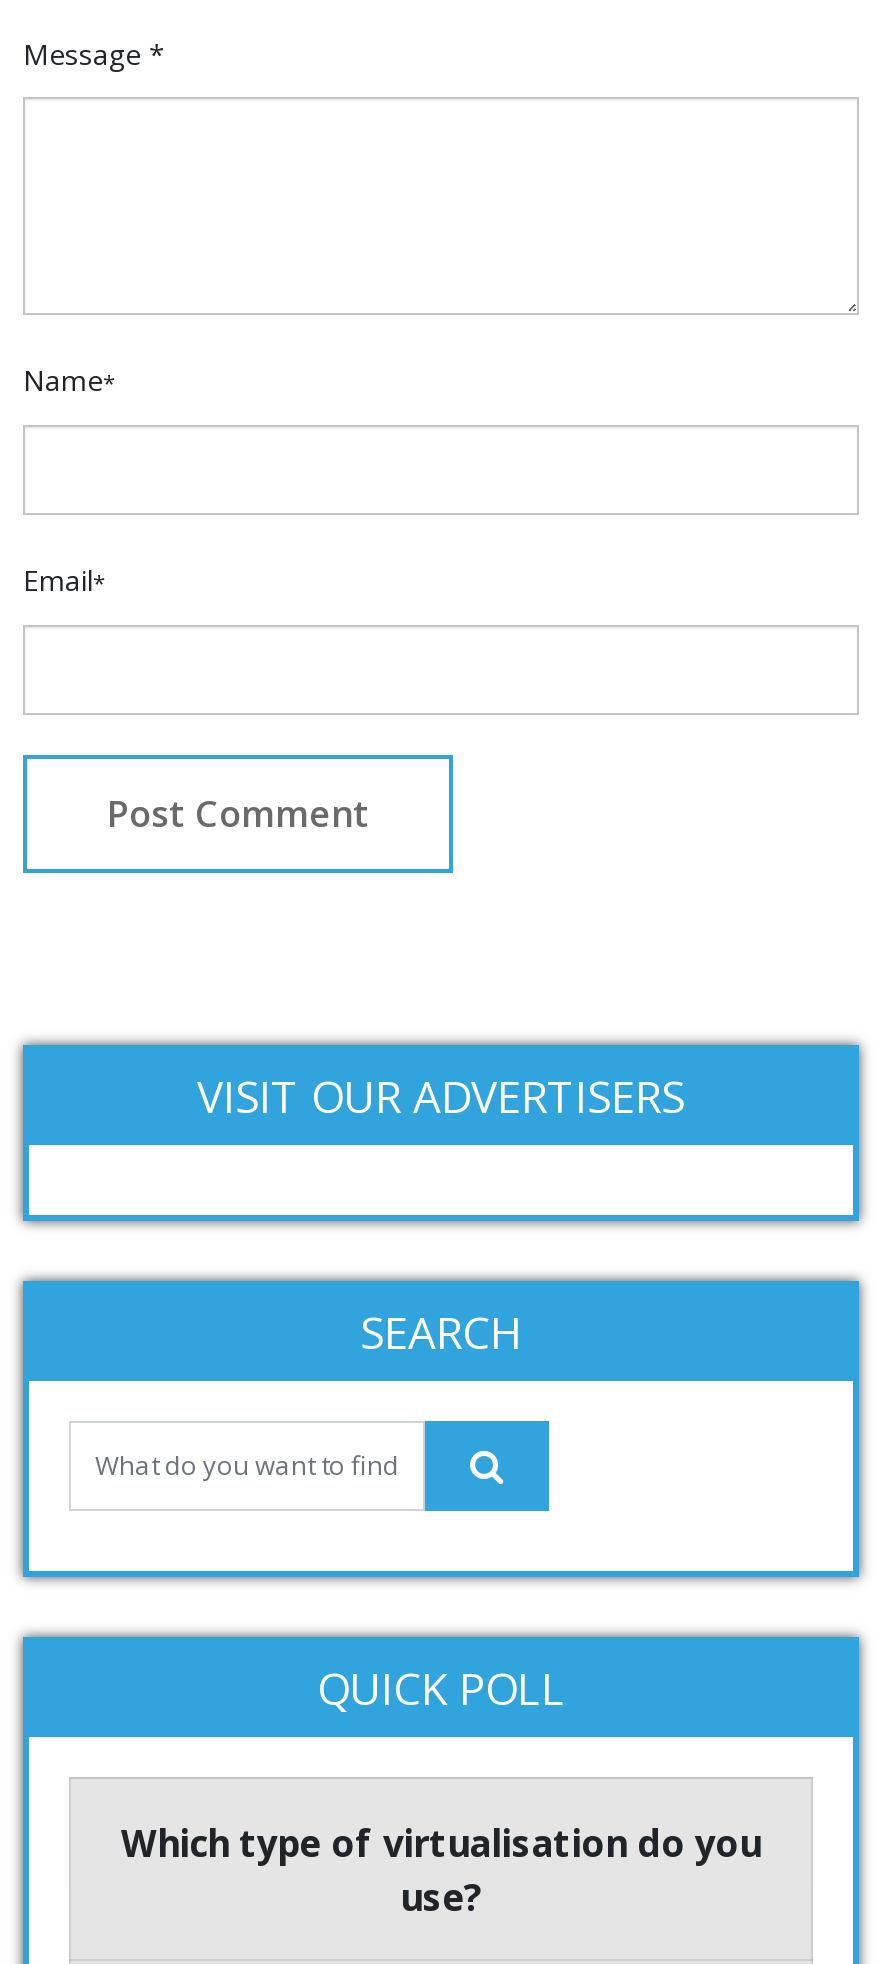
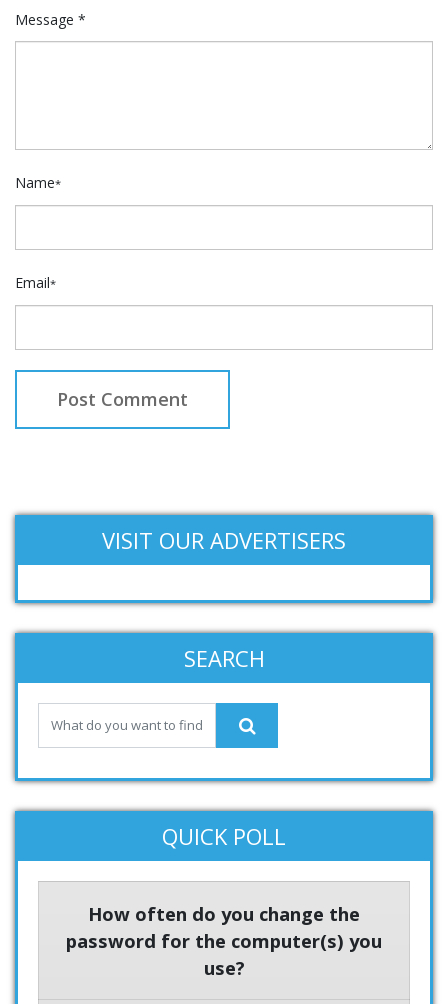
- Which type of virtualisation do you
+ How often do you change the
+ password for the computer(s) you
